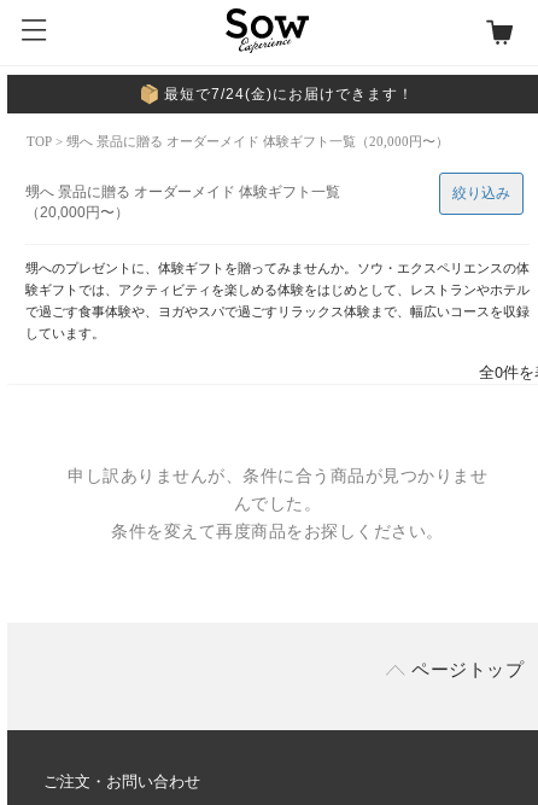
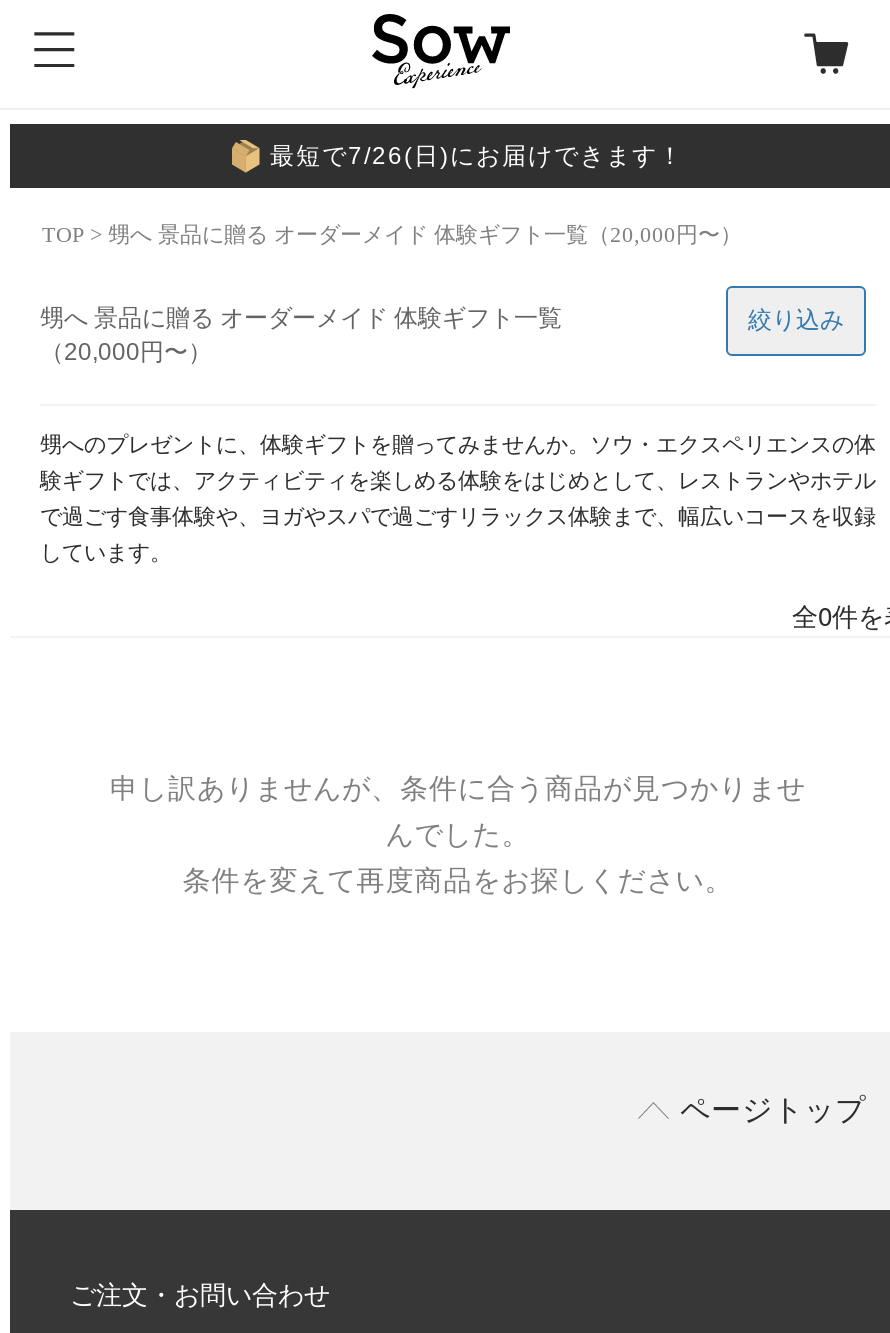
- 最短で7/24(金)にお届けできます！
+ 最短で7/26(日)にお届けできます！
